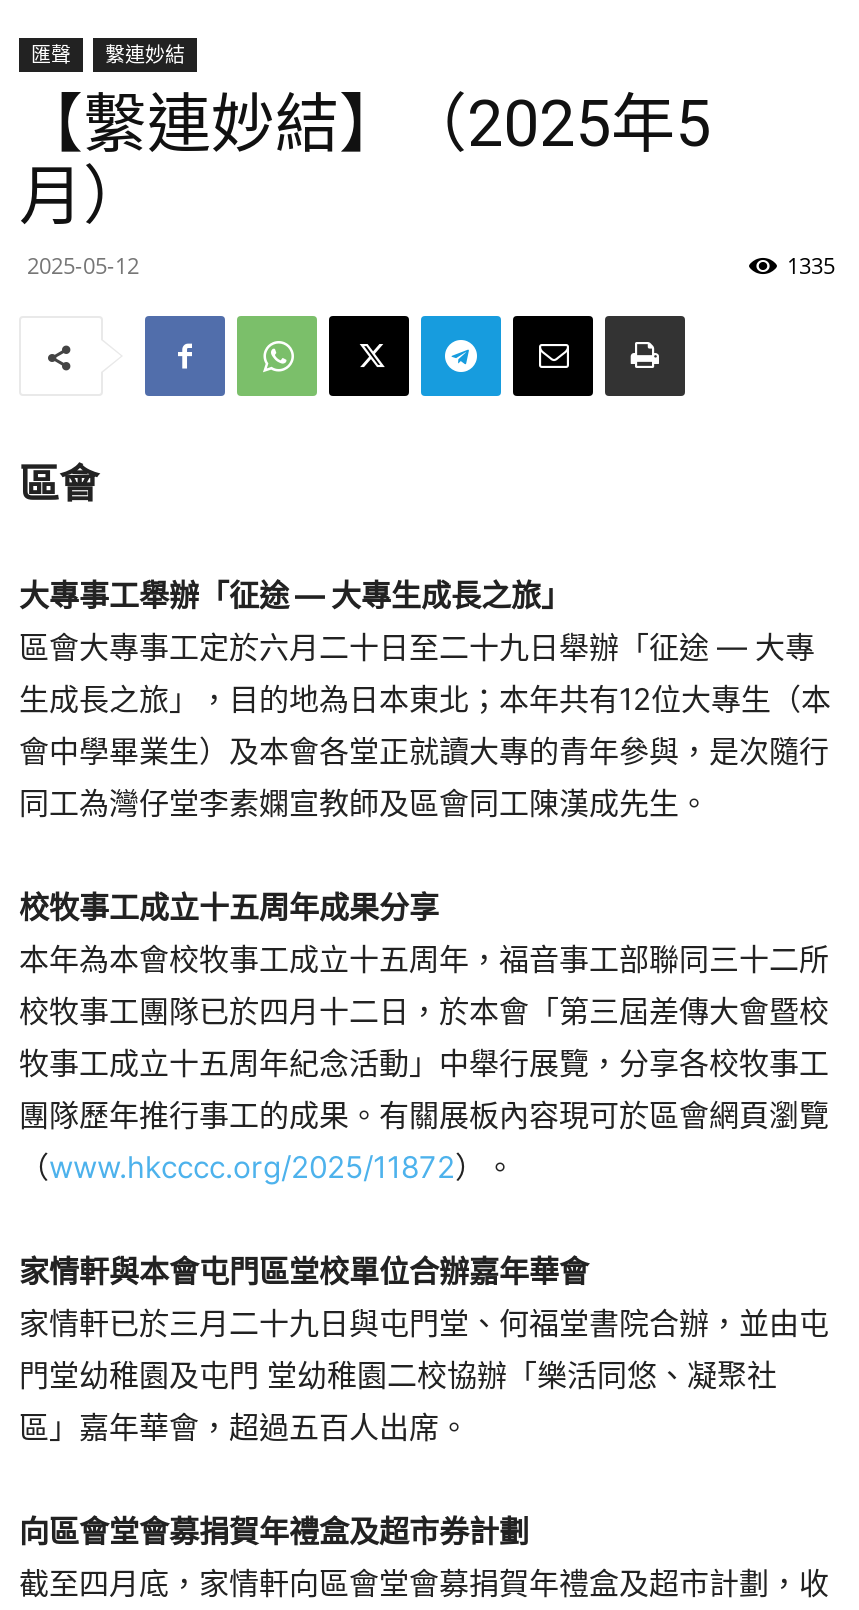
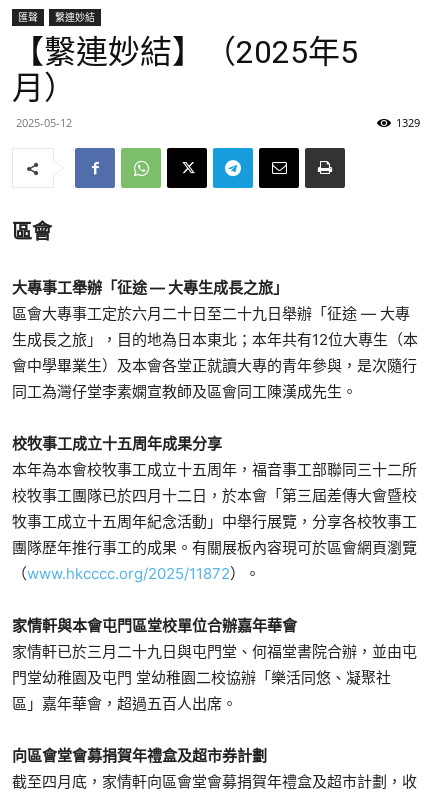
- 1335
+ 1329
